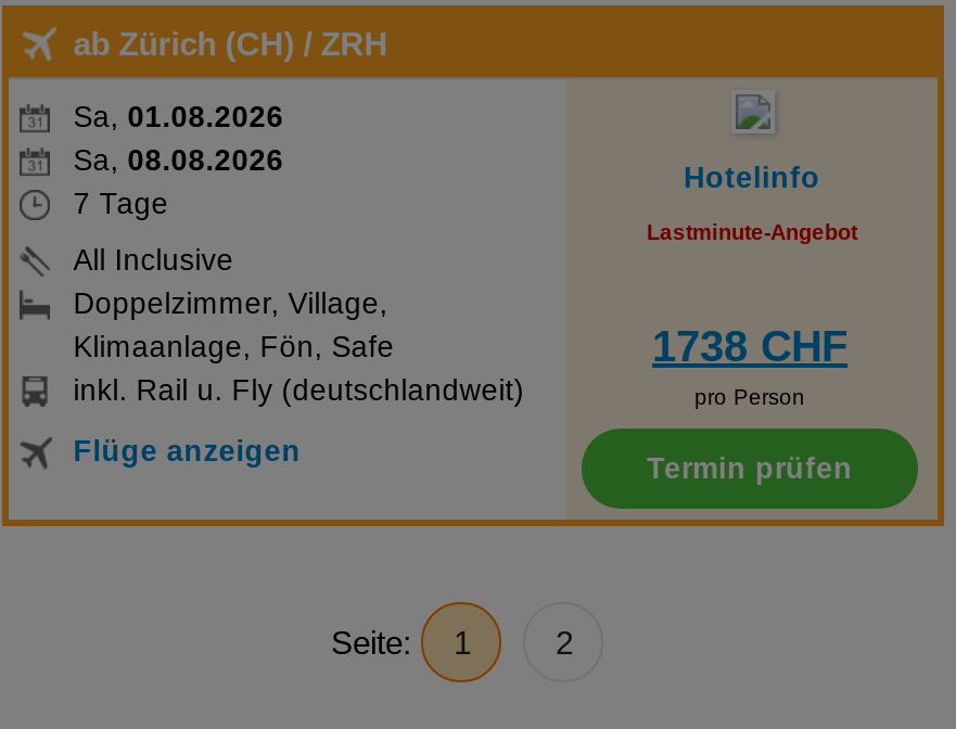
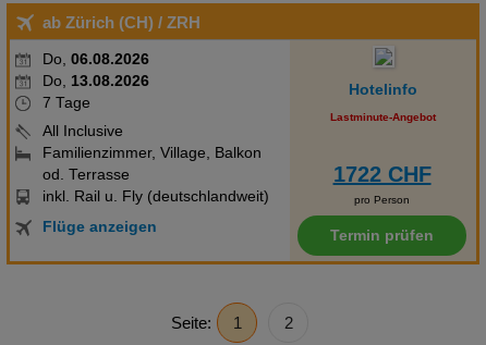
- Sa, 01.08.2026
- Sa, 08.08.2026
+ Do, 06.08.2026
+ Do, 13.08.2026

- Doppelzimmer, Village,
- Klimaanlage, Fön, Safe
+ Familienzimmer, Village, Balkon
+ od. Terrasse

- 1738 CHF
+ 1722 CHF
